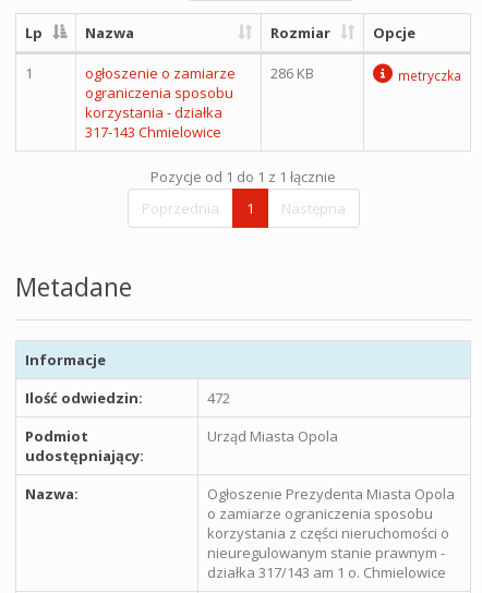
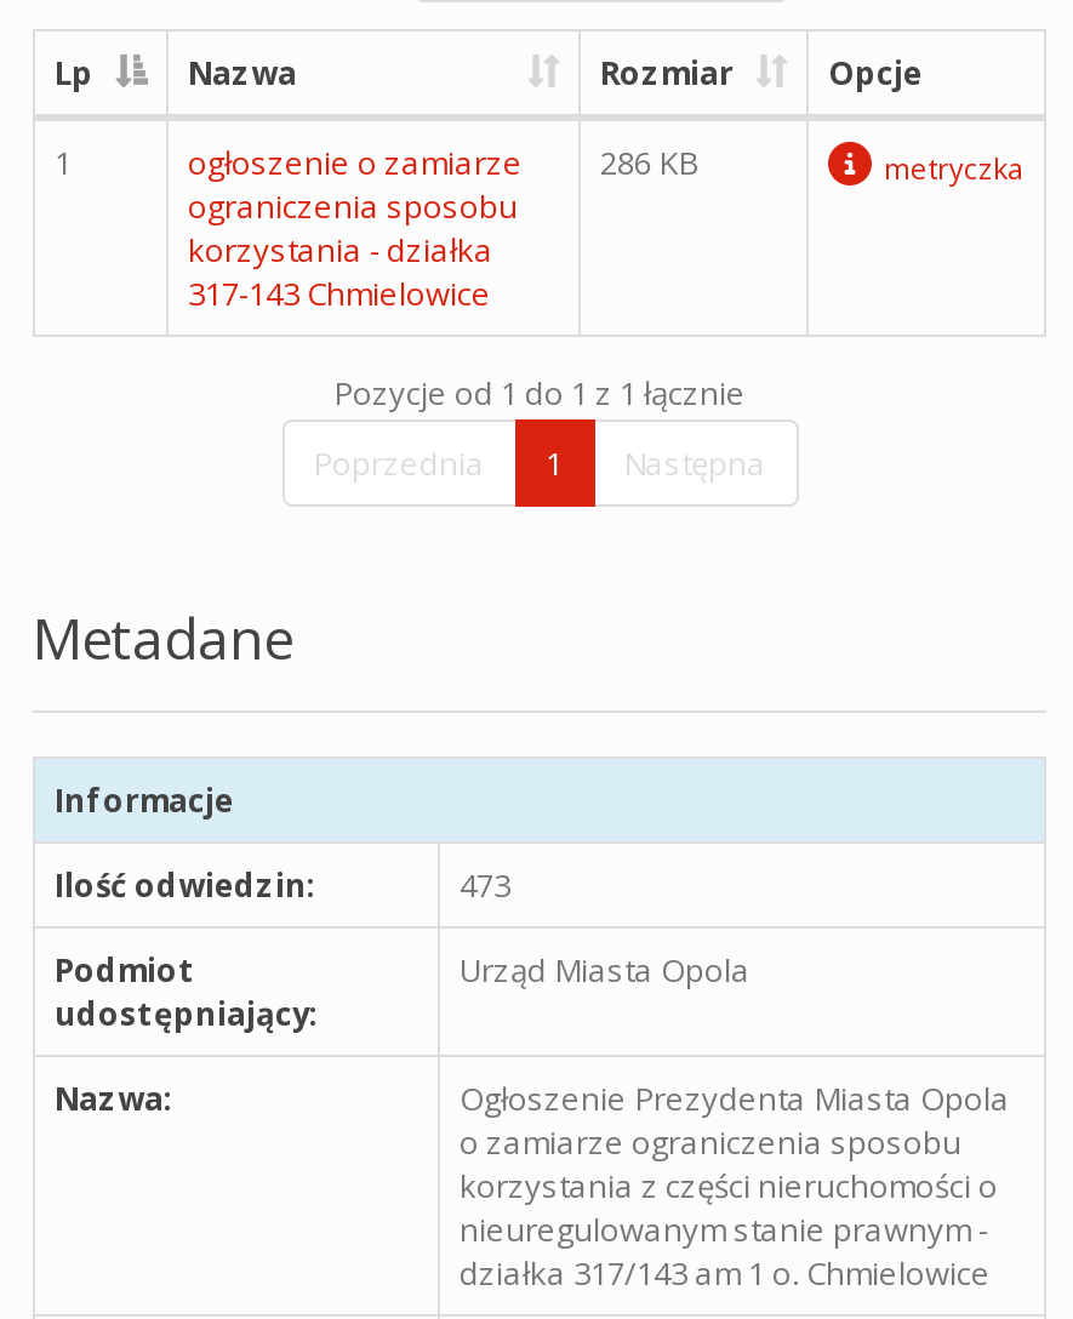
- 472
+ 473
